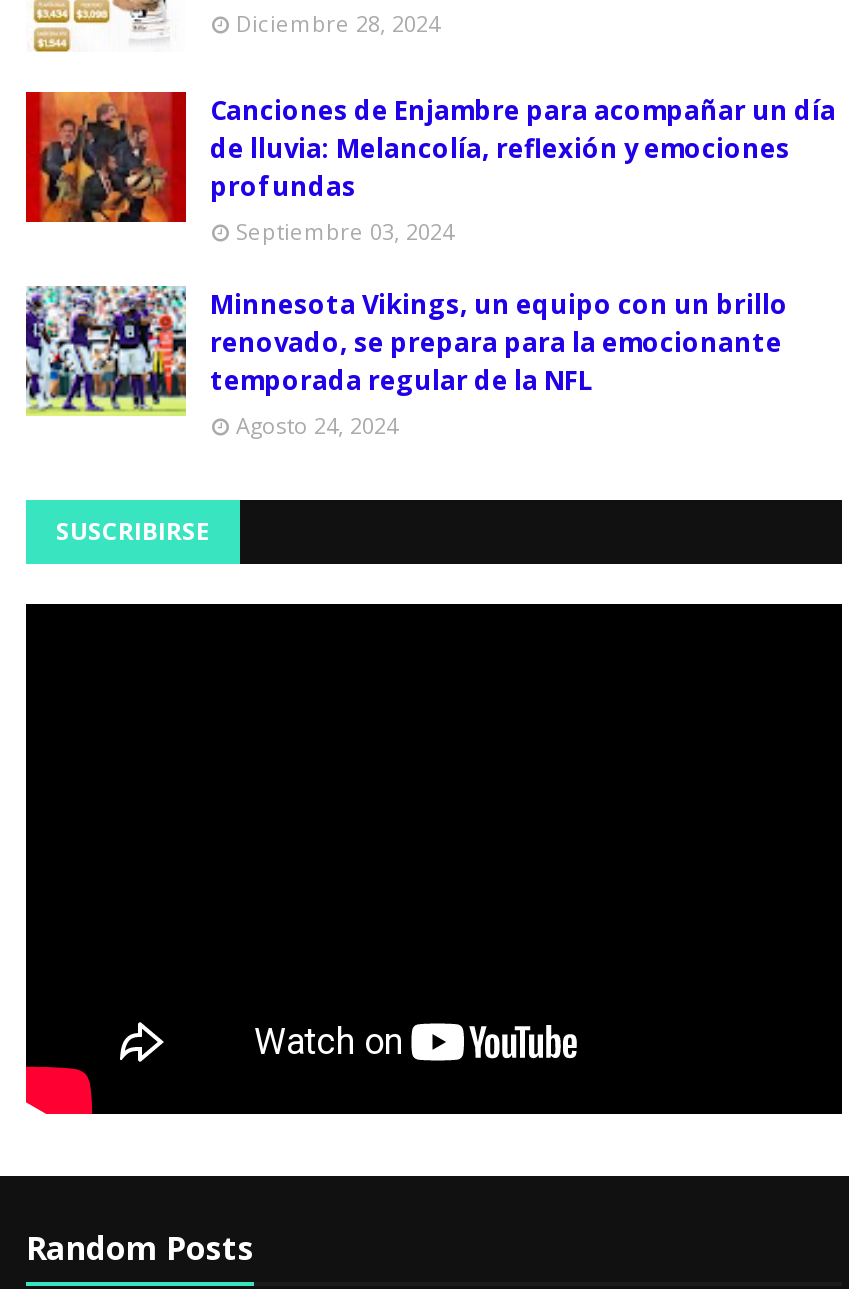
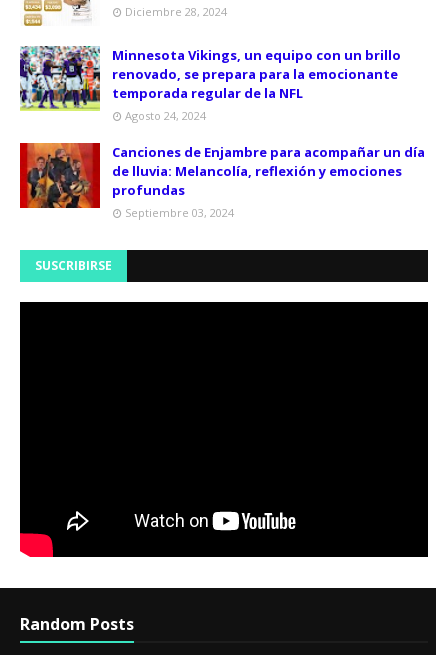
moved down: [image] | Canciones de Enjambre para acompañar un día | de lluvia: Melancolía, reflexión y emociones | profundas | Septiembre 03, 2024

moved up: [image] | Minnesota Vikings, un equipo con un brillo | renovado, se prepara para la emocionante | temporada regular de la NFL | Agosto 24, 2024
